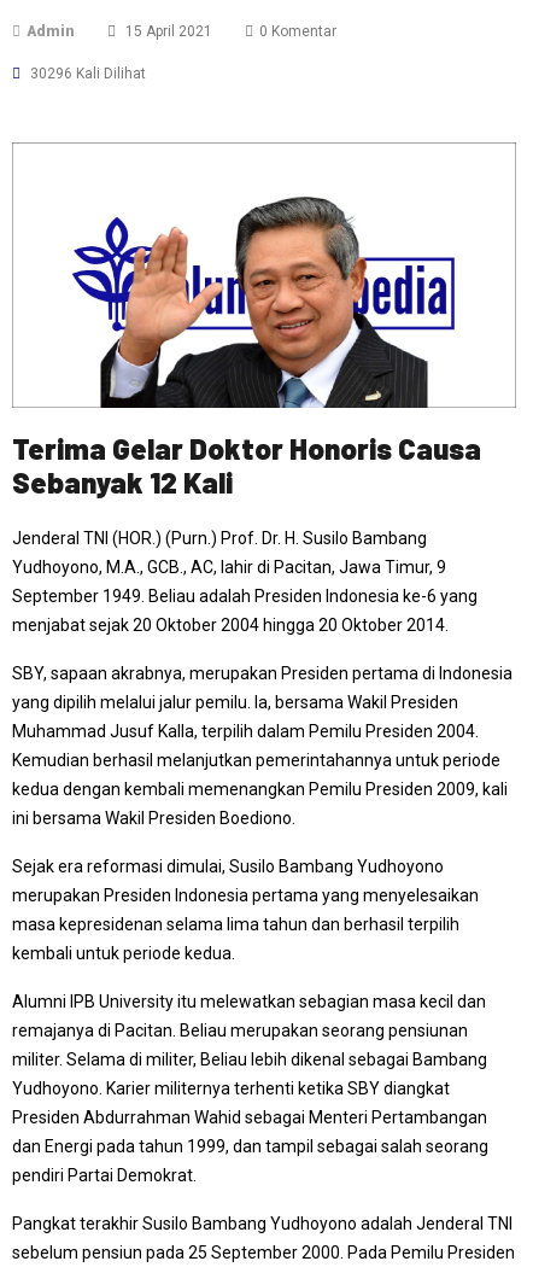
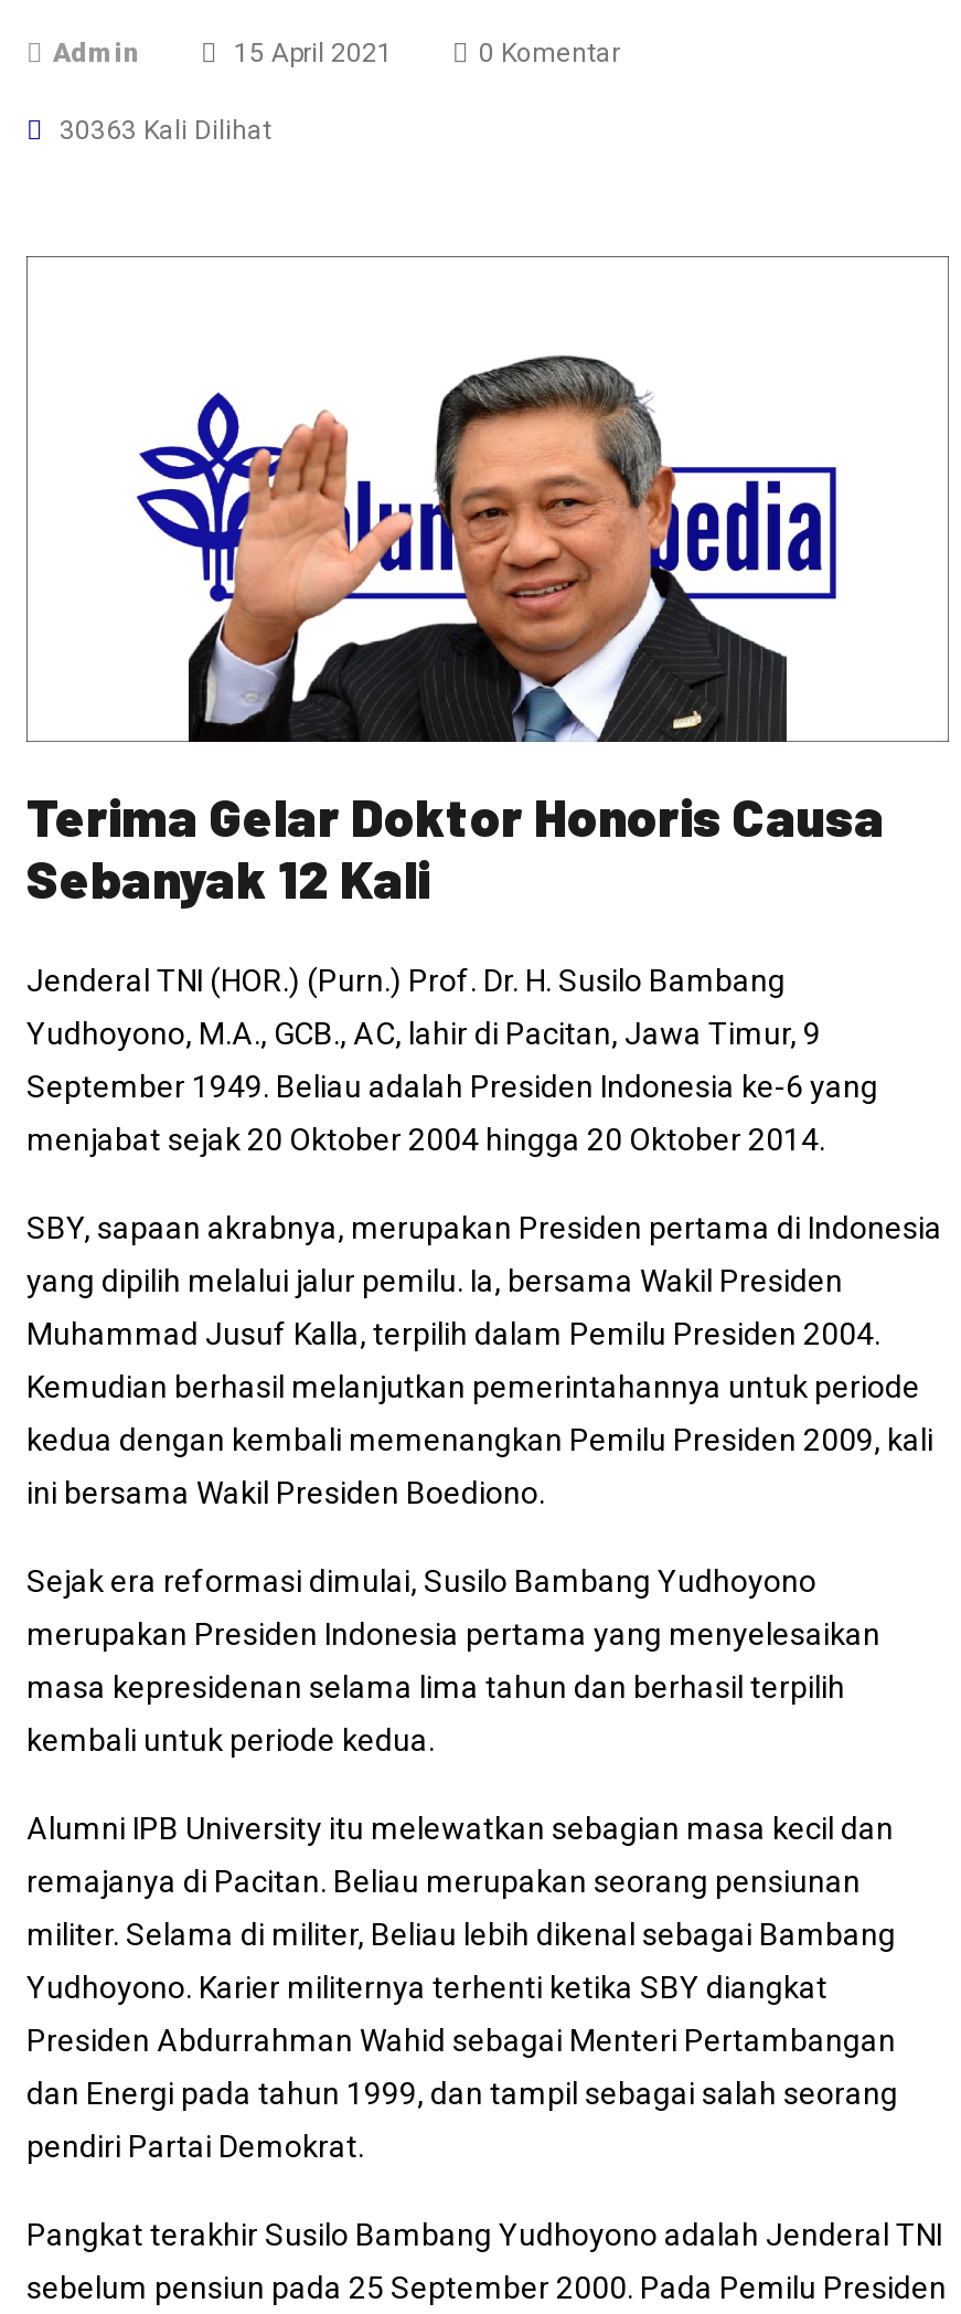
- 30296 Kali Dilihat
+ 30363 Kali Dilihat
